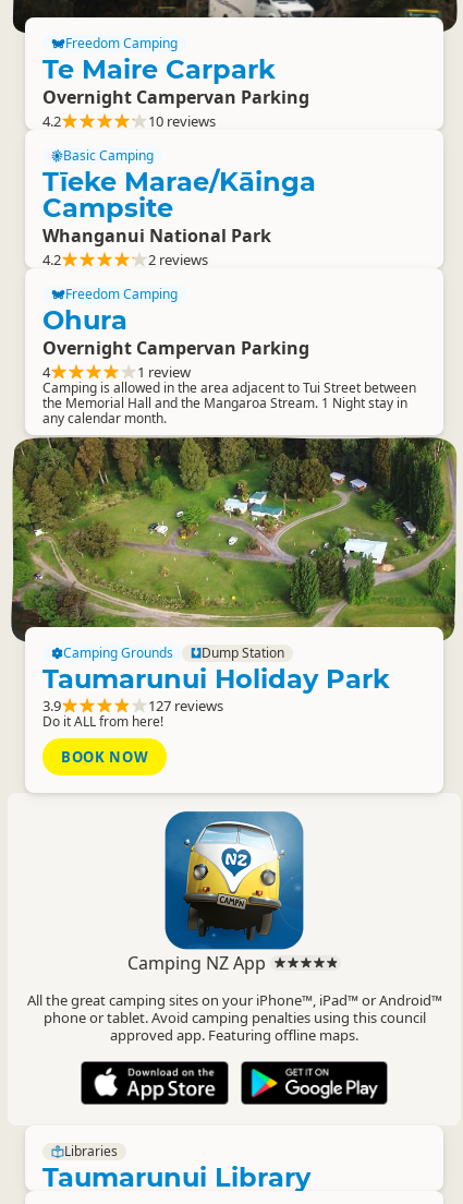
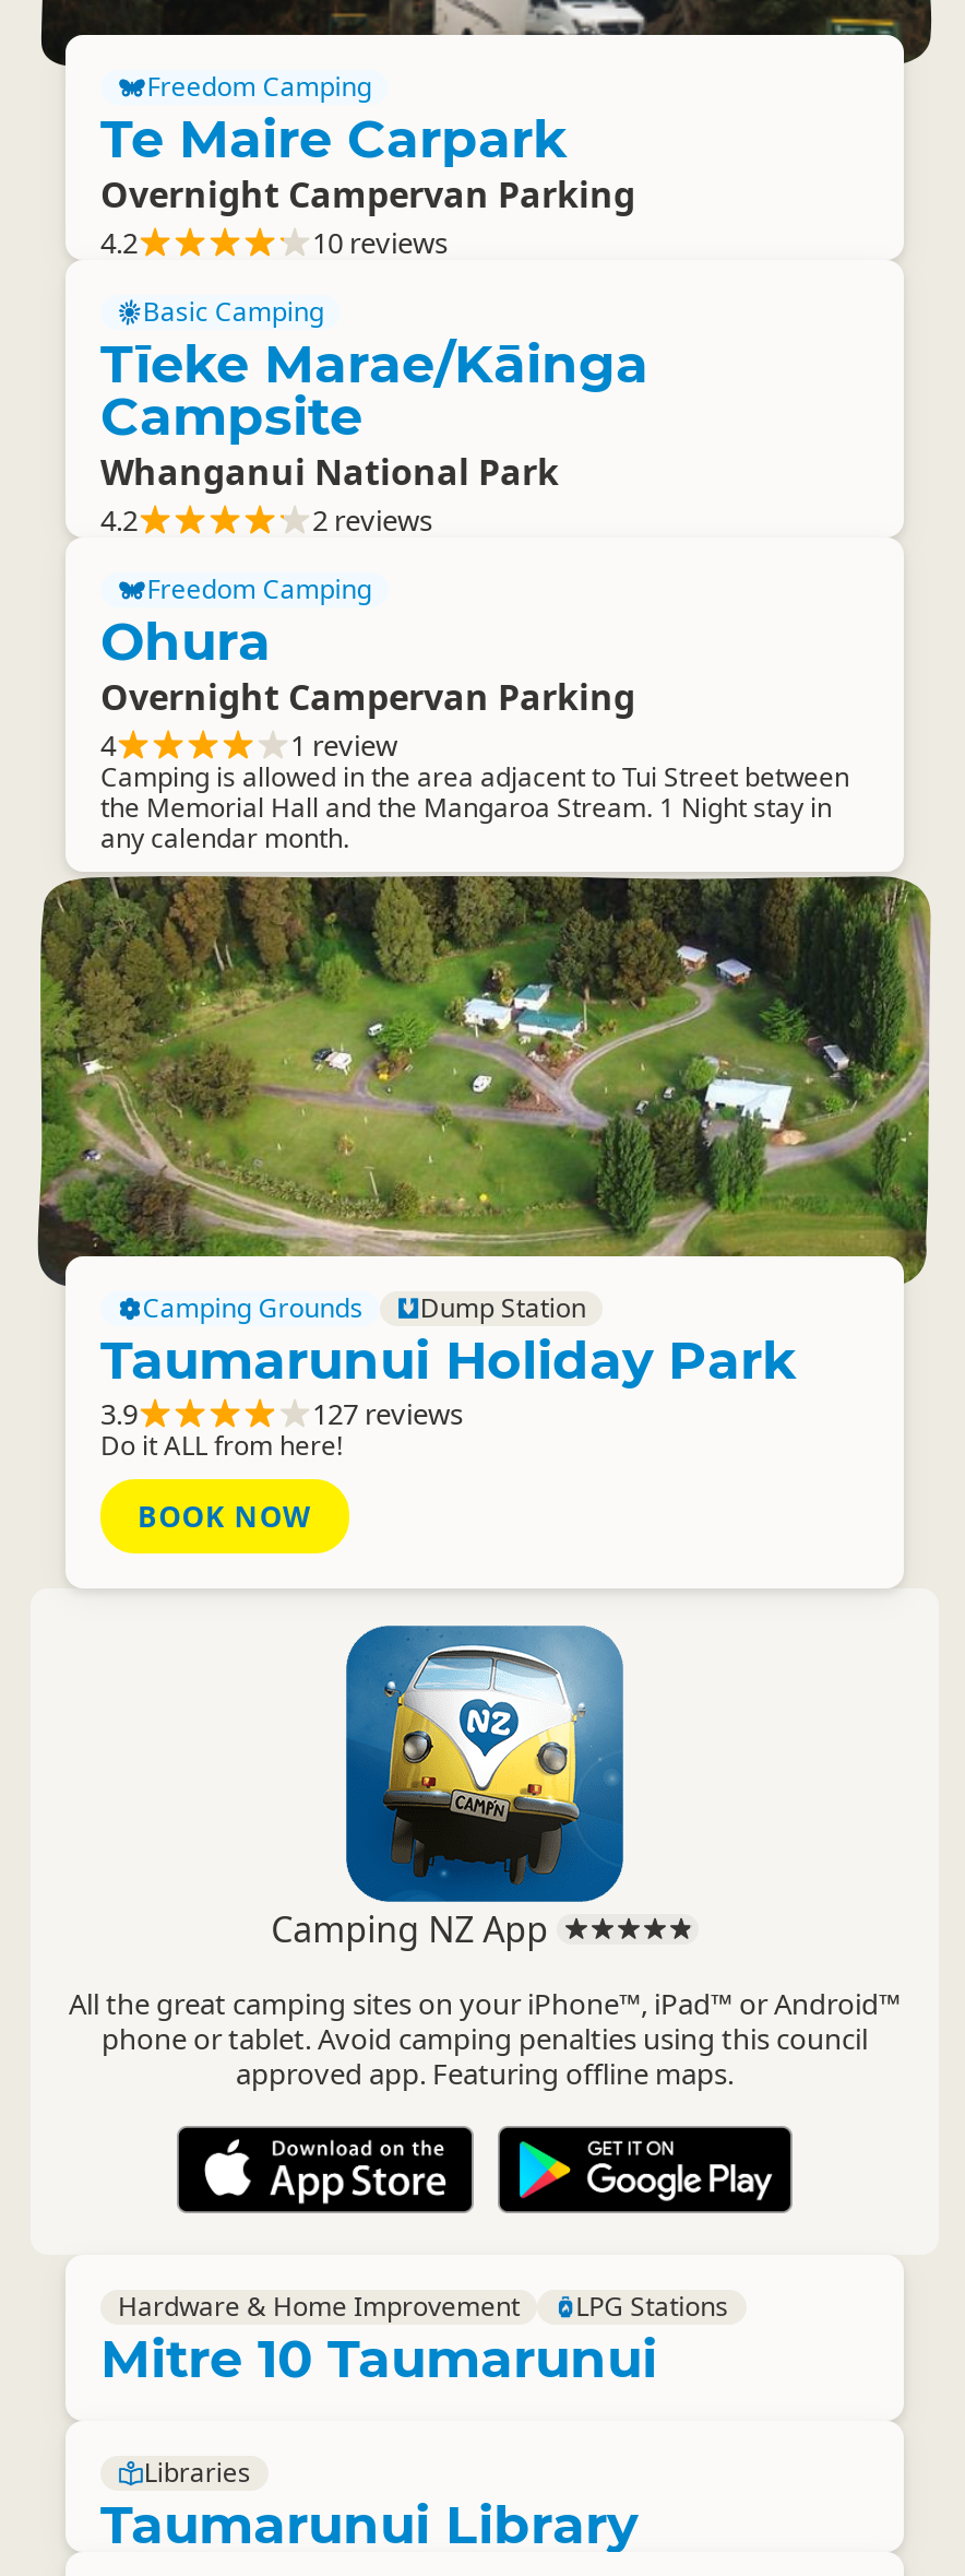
+ Hardware & Home Improvement
+ LPG Stations
+ Mitre 10 Taumarunui
